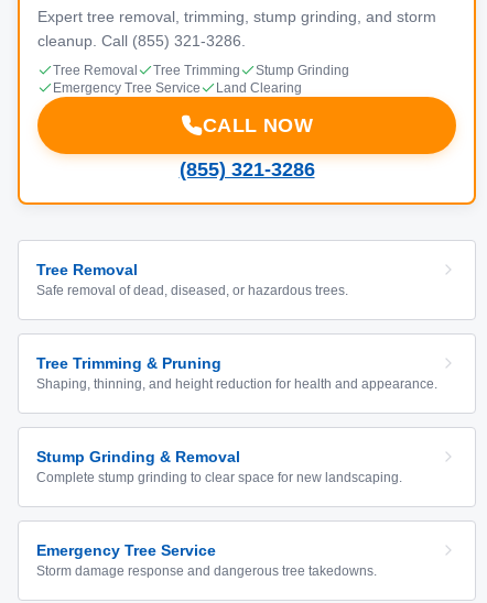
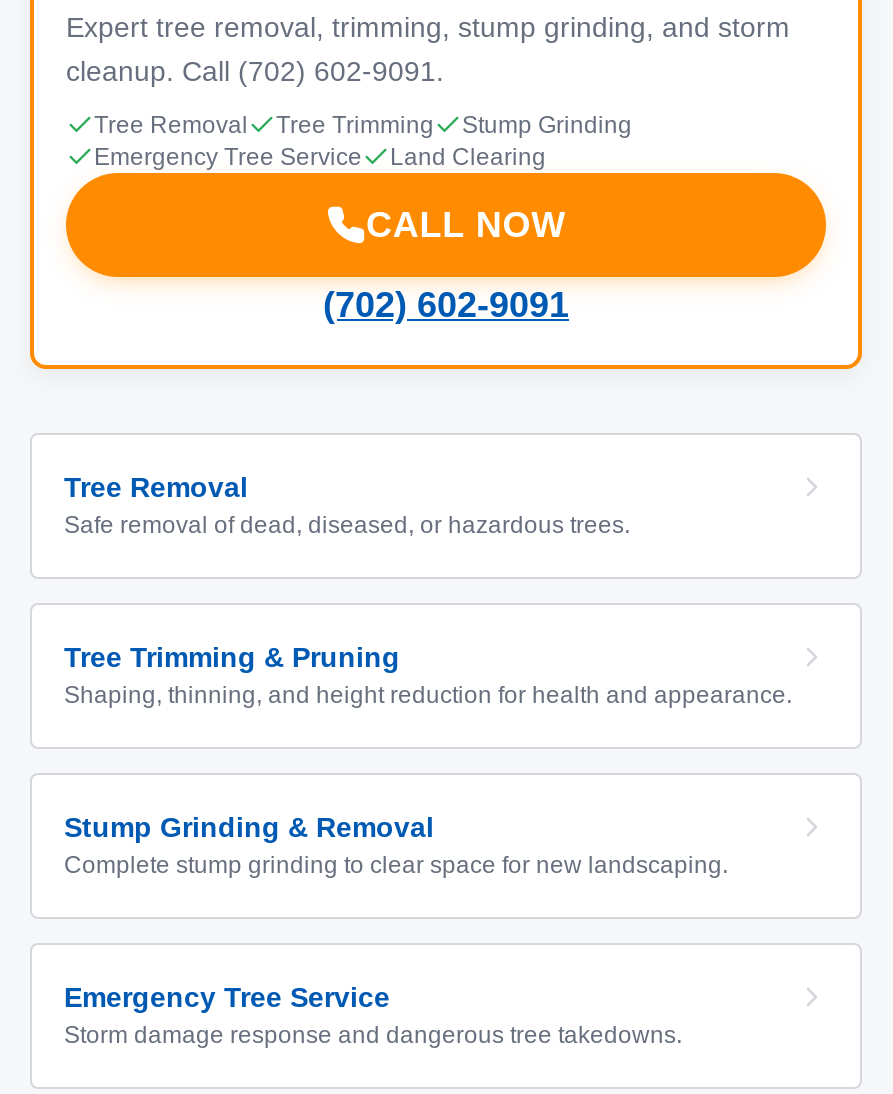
- cleanup. Call (855) 321-3286.
+ cleanup. Call (702) 602-9091.

- (855) 321-3286
+ (702) 602-9091
